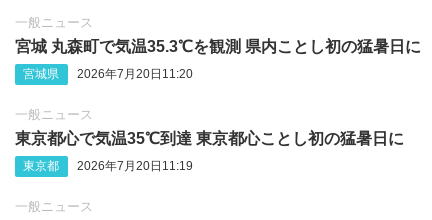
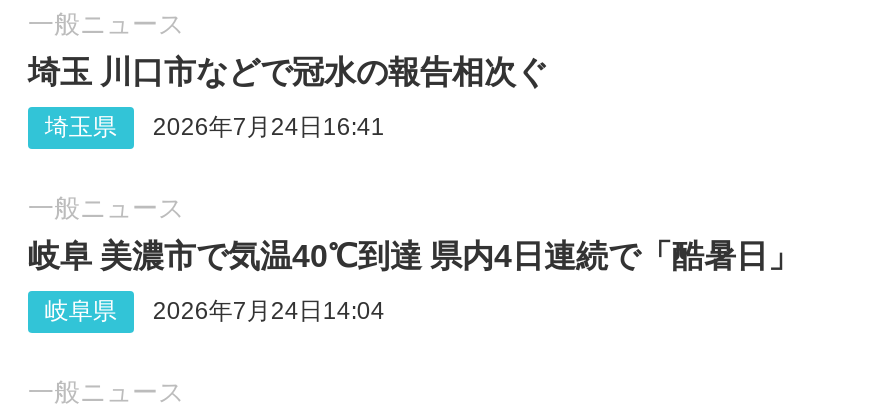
- 宮城 丸森町で気温35.3℃を観測 県内ことし初の猛暑日に
+ 埼玉 川口市などで冠水の報告相次ぐ

- 宮城県
- 2026年7月20日11:20
+ 埼玉県
+ 2026年7月24日16:41

- 東京都心で気温35℃到達 東京都心ことし初の猛暑日に
+ 岐阜 美濃市で気温40℃到達 県内4日連続で「酷暑日」

- 東京都
- 2026年7月20日11:19
+ 岐阜県
+ 2026年7月24日14:04
